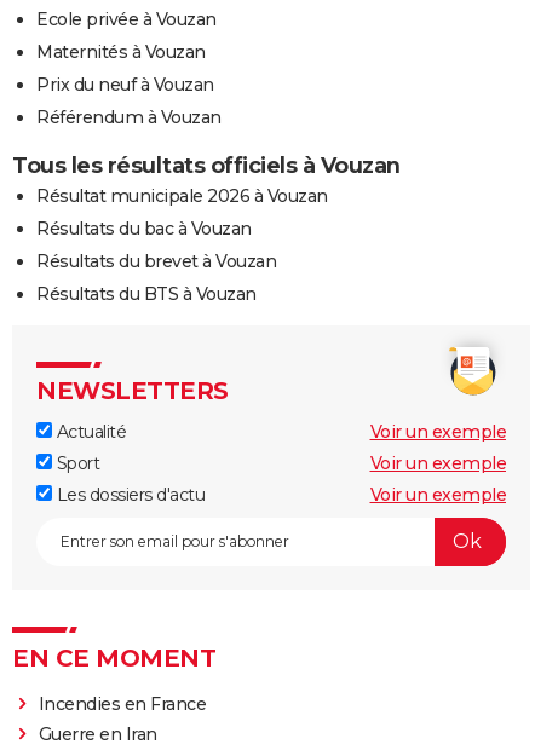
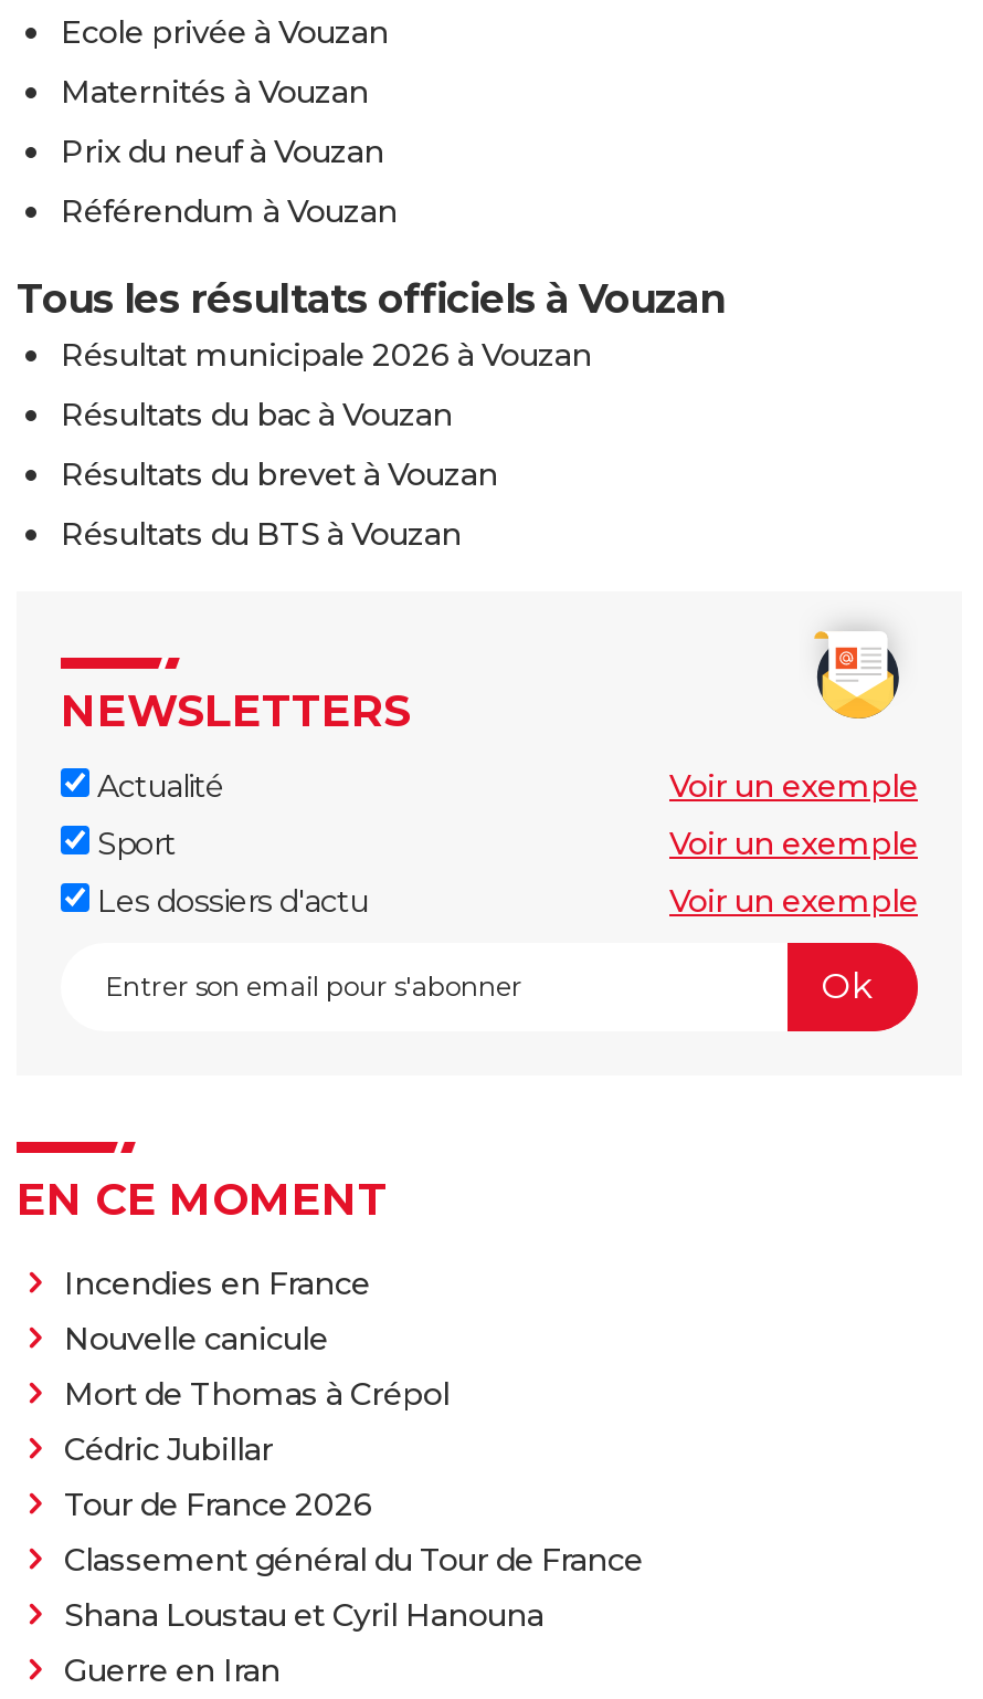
+ Nouvelle canicule
+ Mort de Thomas à Crépol
+ Cédric Jubillar
+ Tour de France 2026
+ Classement général du Tour de France
+ Shana Loustau et Cyril Hanouna
